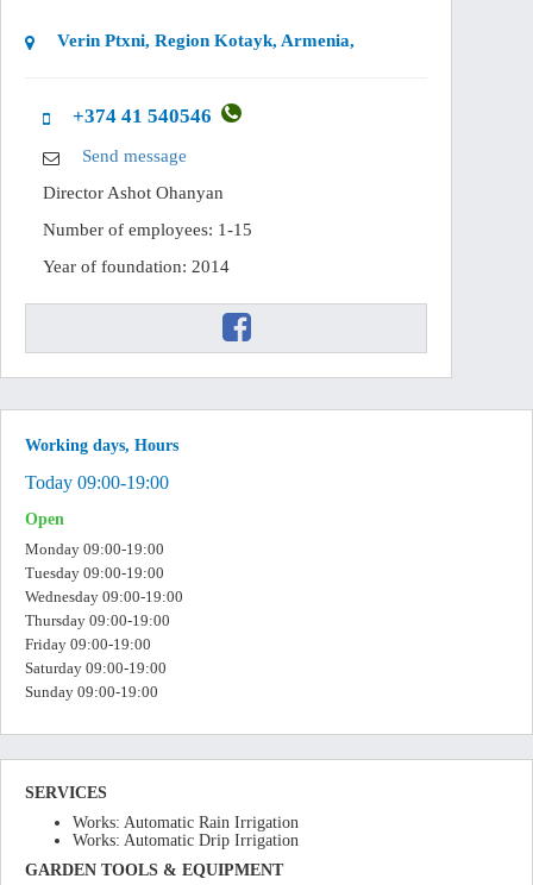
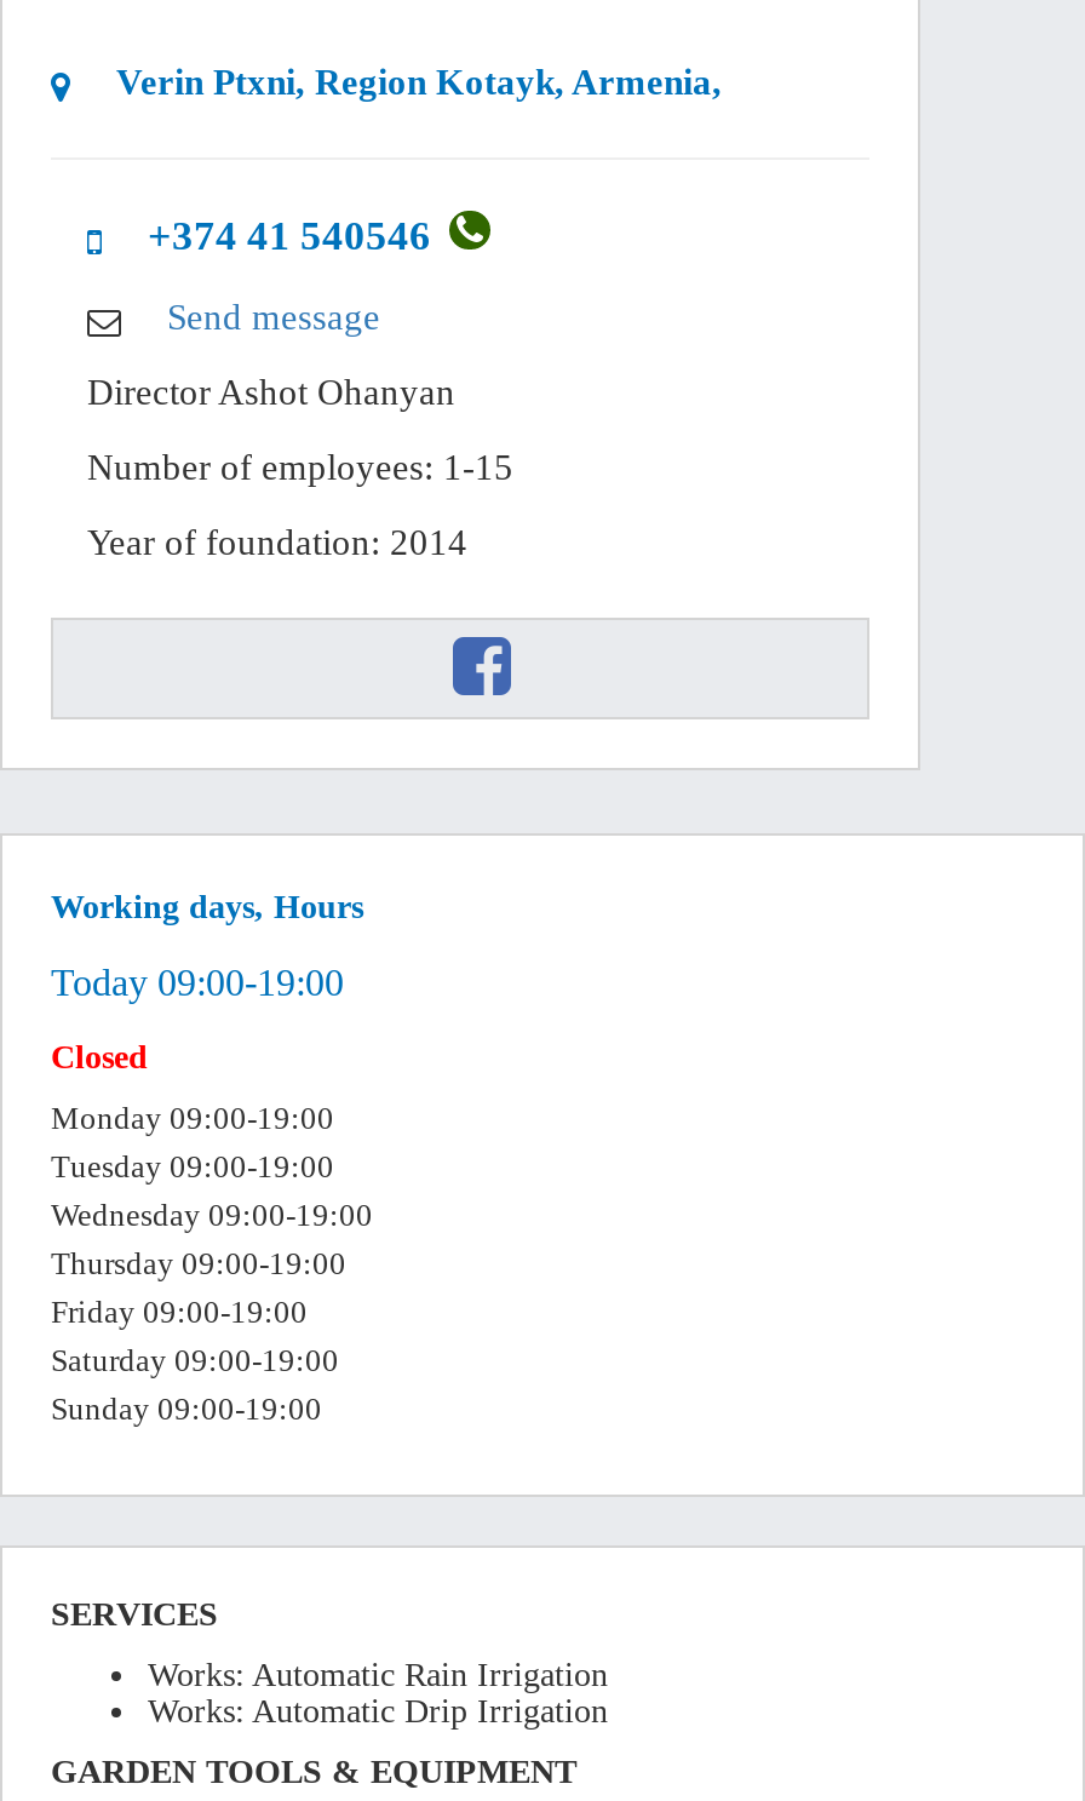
- Open
+ Closed
